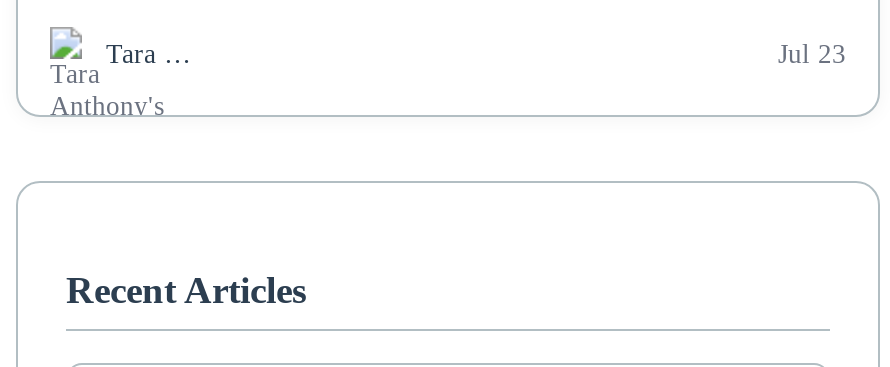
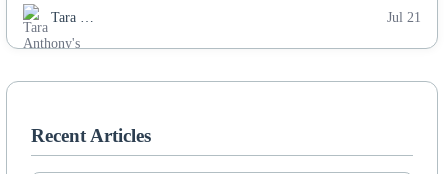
- Jul 23
+ Jul 21
